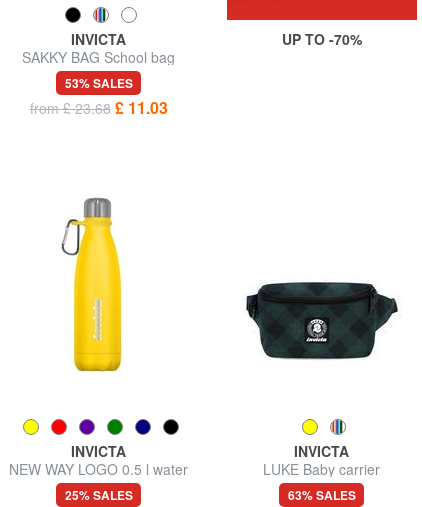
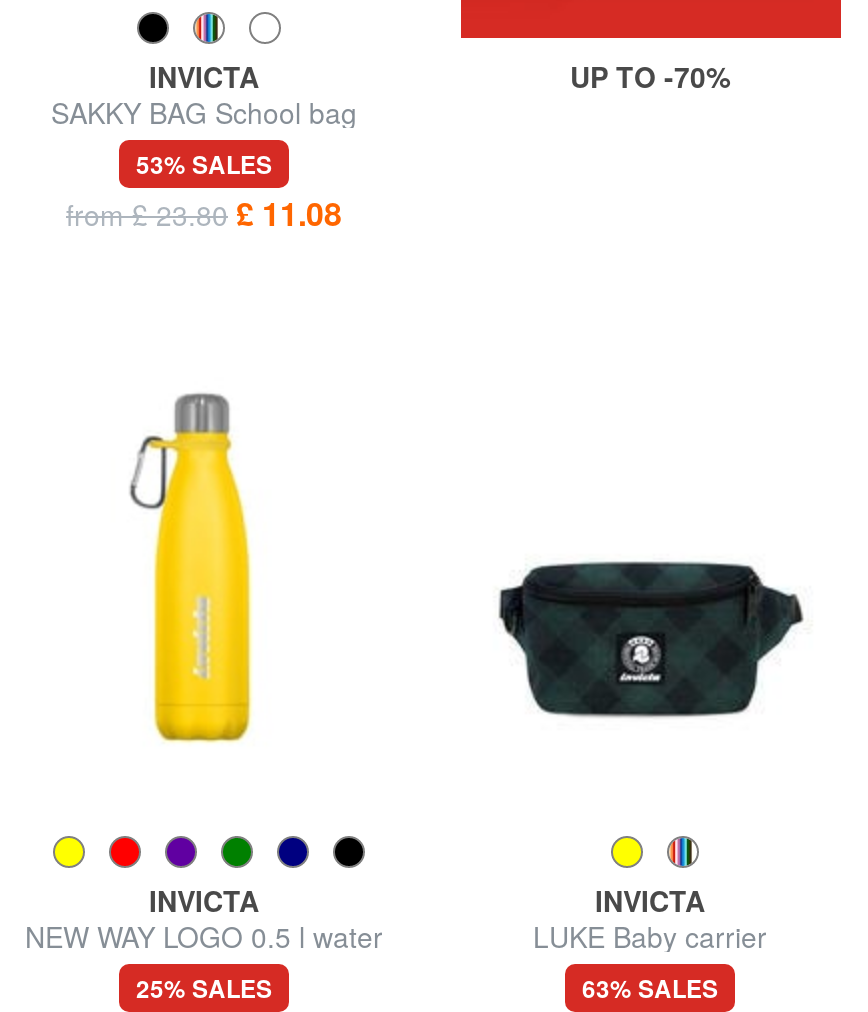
- from £ 23.68 £ 11.03
+ from £ 23.80 £ 11.08
